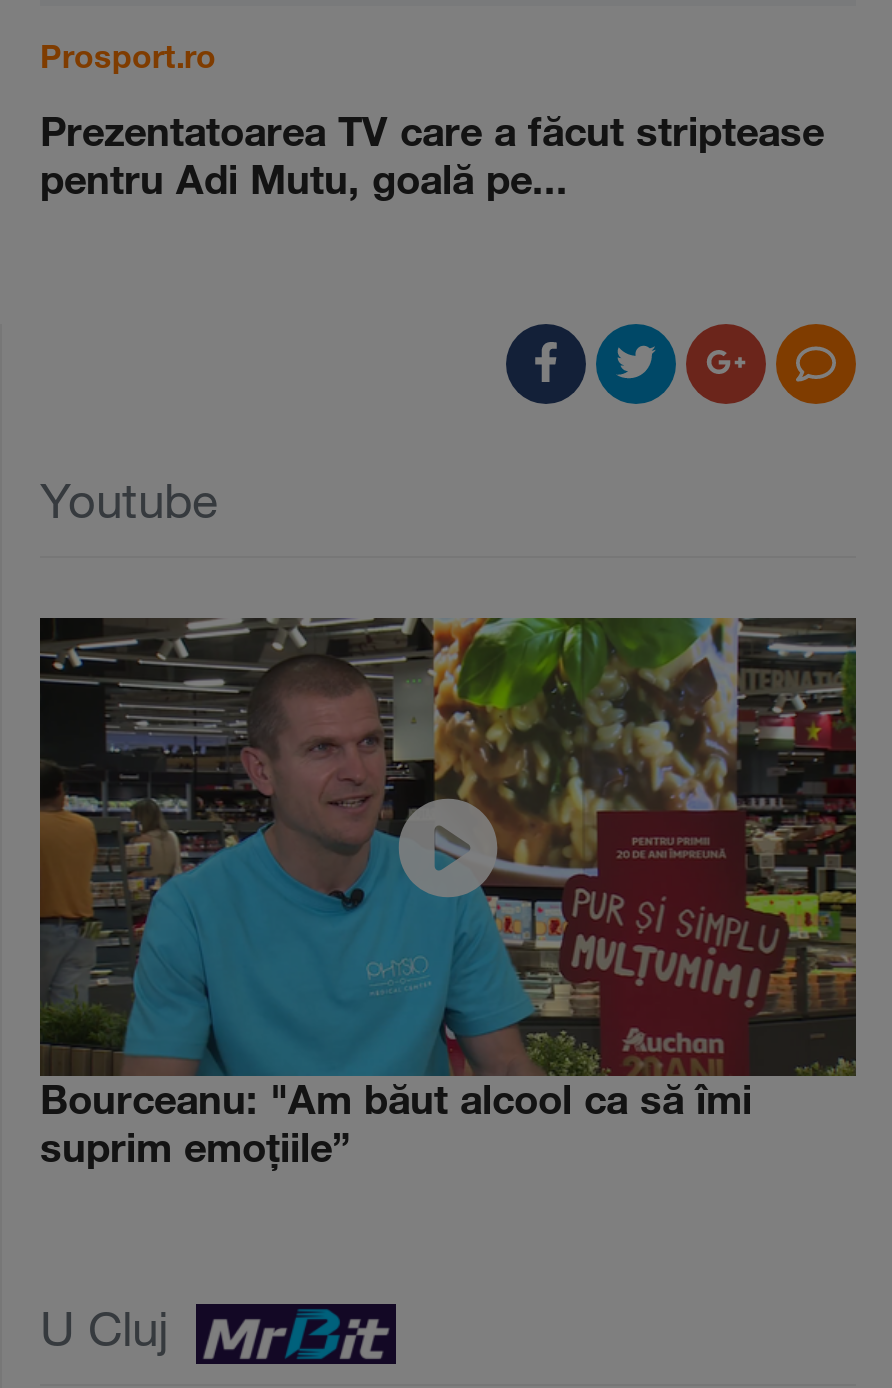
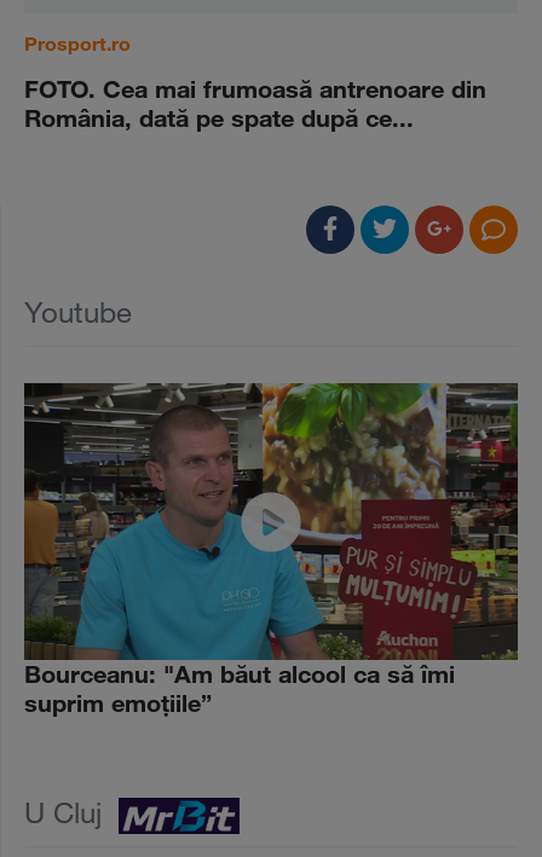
- Prezentatoarea TV care a făcut striptease
- pentru Adi Mutu, goală pe...
+ FOTO. Cea mai frumoasă antrenoare din
+ România, dată pe spate după ce...
